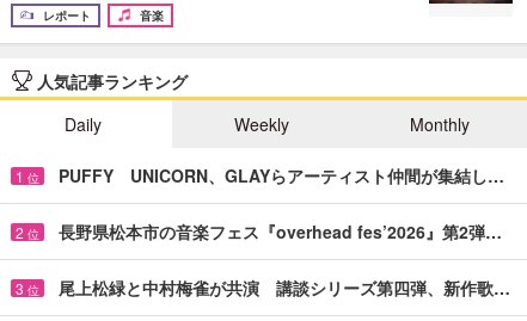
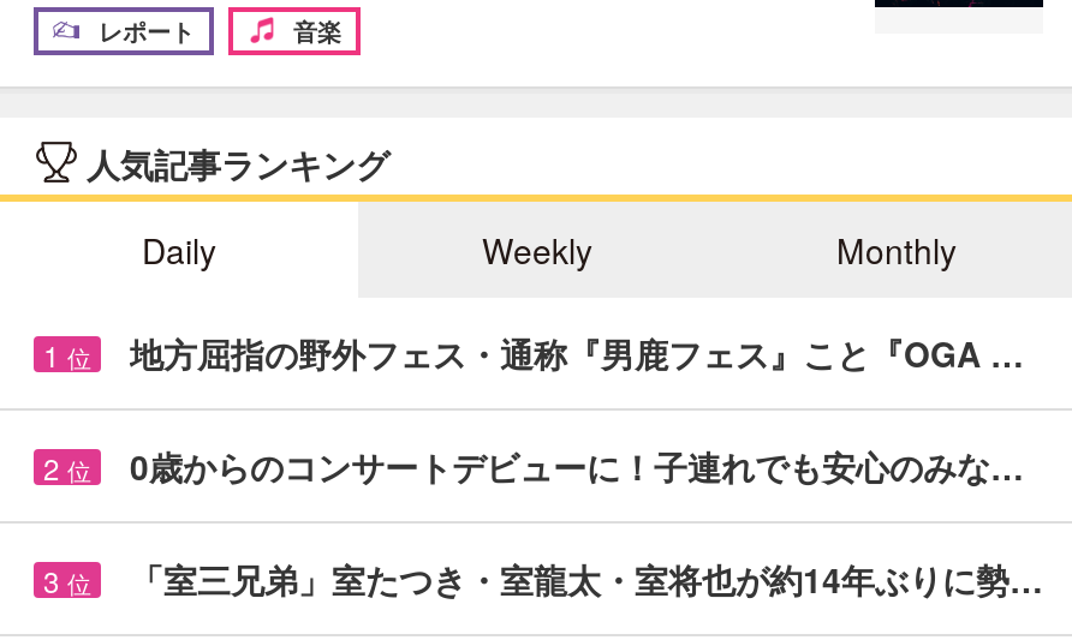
- PUFFY UNICORN、GLAYらアーティスト仲間が集結し…
+ 地方屈指の野外フェス・通称『男鹿フェス』こと『OGA …

- 長野県松本市の音楽フェス『overhead fes’2026』第2弾…
+ 0歳からのコンサートデビューに！子連れでも安心のみな…

- 尾上松緑と中村梅雀が共演 講談シリーズ第四弾、新作歌…
+ 「室三兄弟」室たつき・室龍太・室将也が約14年ぶりに勢…
